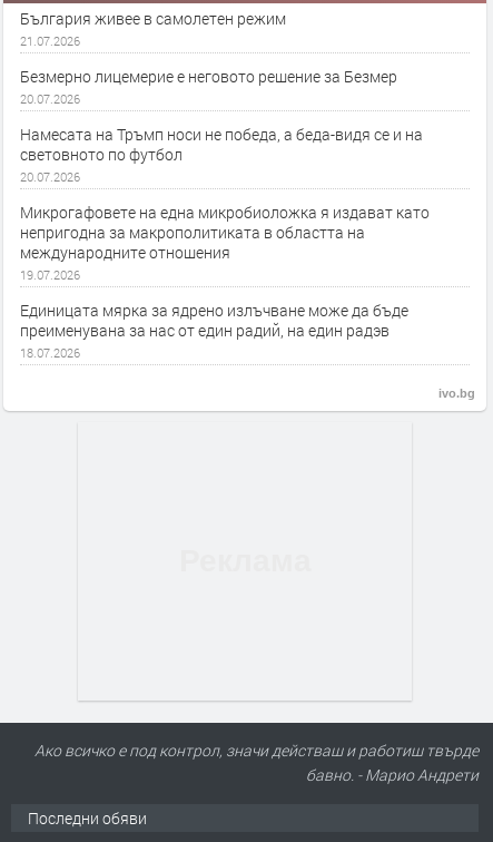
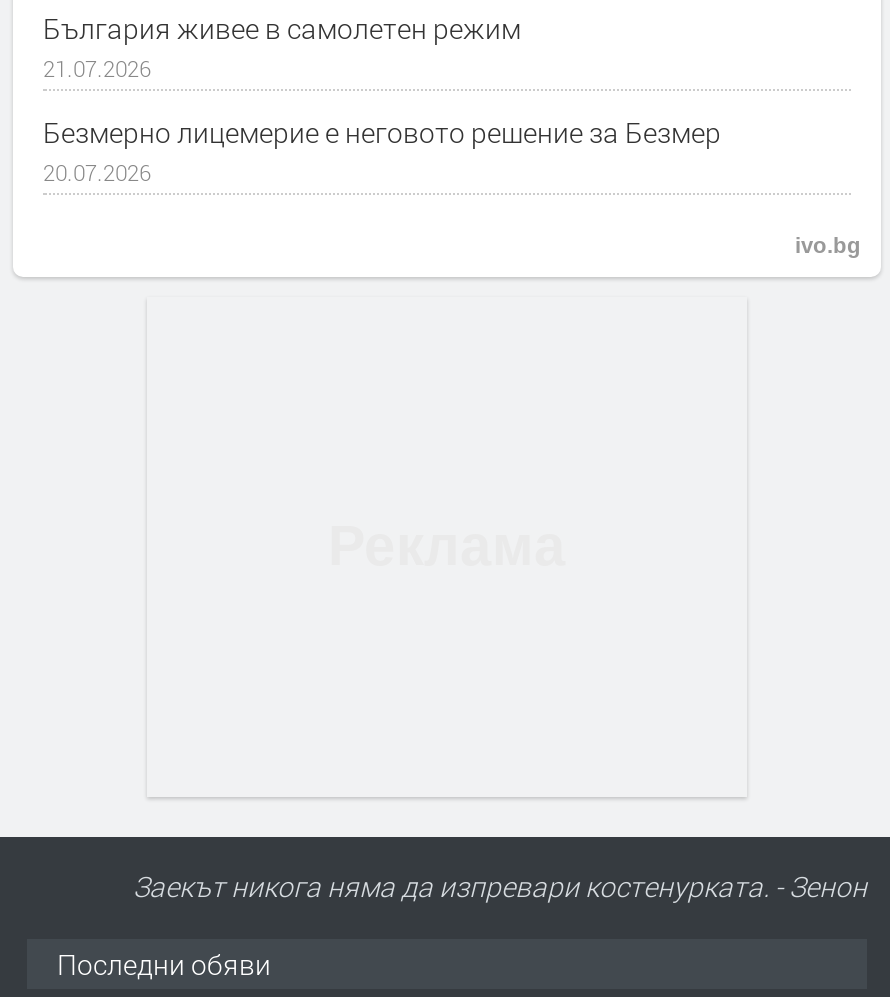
- Намесата на Тръмп носи не победа, а беда-видя се и на
- световното по футбол
- 20.07.2026
- Микрогафовете на една микробиоложка я издават като
- непригодна за макрополитиката в областта на
- международните отношения
- 19.07.2026
- Единицата мярка за ядрено излъчване може да бъде
- преименувана за нас от един радий, на един радэв
- 18.07.2026

- Ако всичко е под контрол, значи действаш и работиш твърде
- бавно. - Марио Андрети
+ Заекът никога няма да изпревари костенурката. - Зенон
